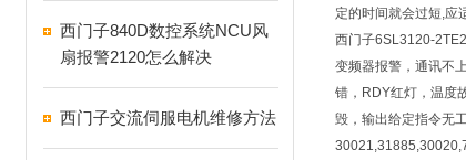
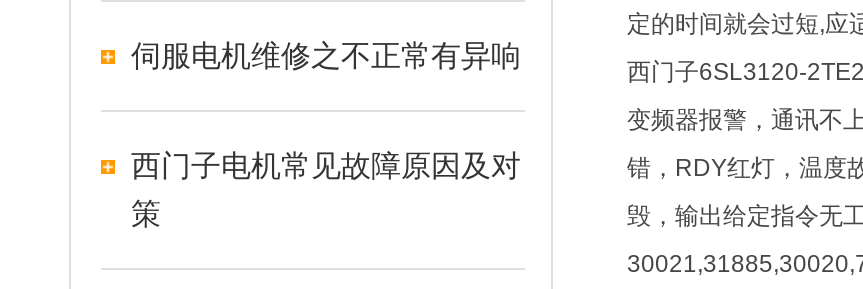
- 西门子840D数控系统NCU风
- 扇报警2120怎么解决
+ 伺服电机维修之不正常有异响

- 西门子交流伺服电机维修方法
+ 西门子电机常见故障原因及对
+ 策
